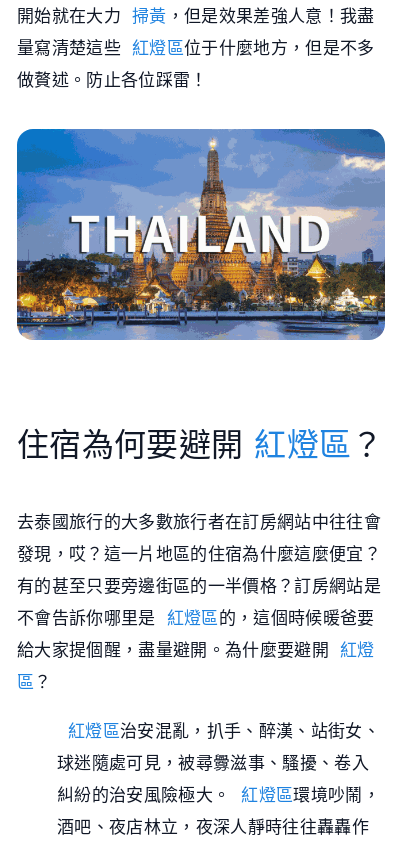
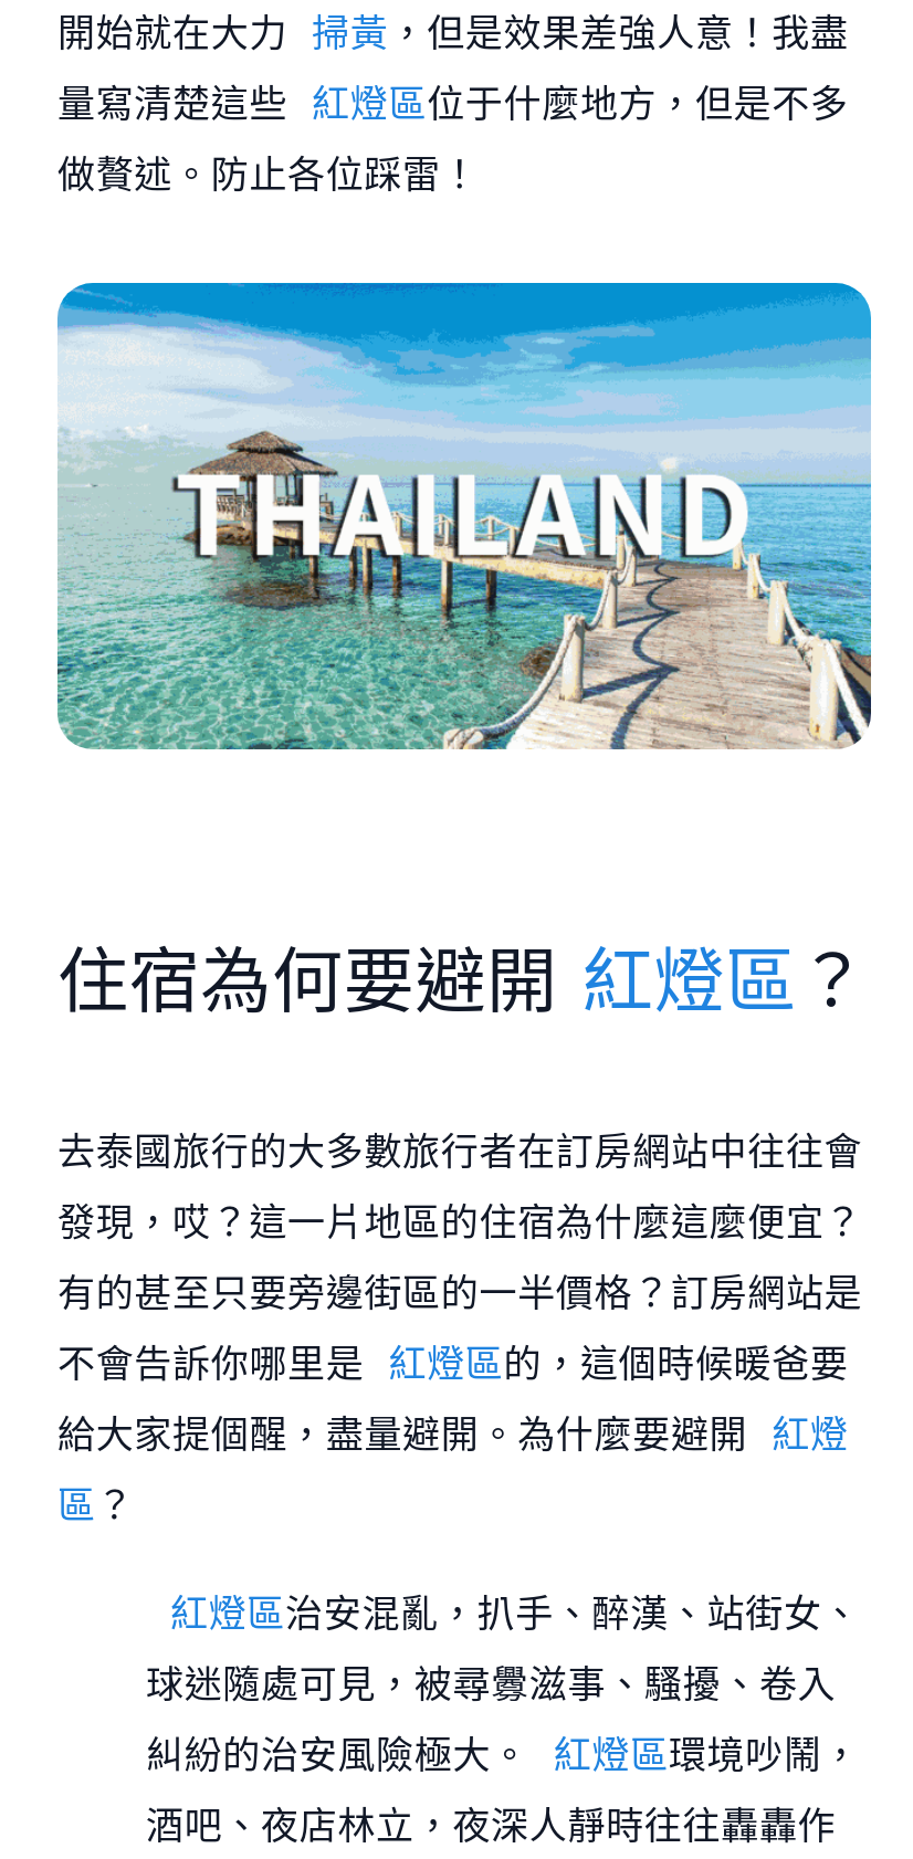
- [image]
+ [image]
